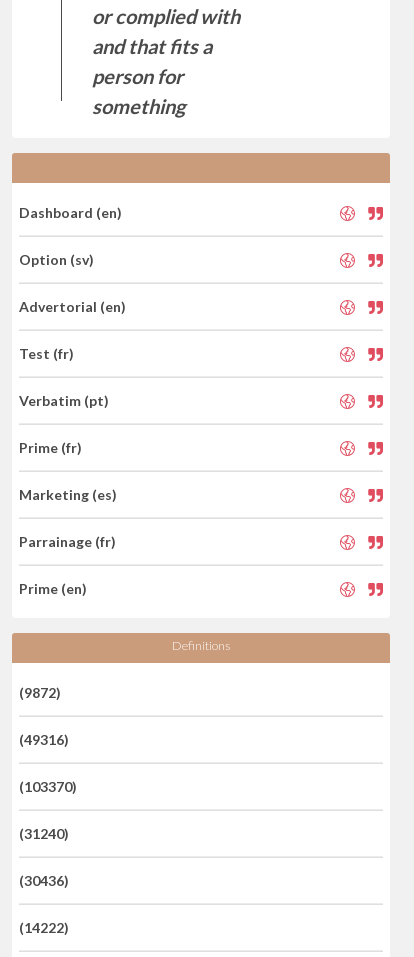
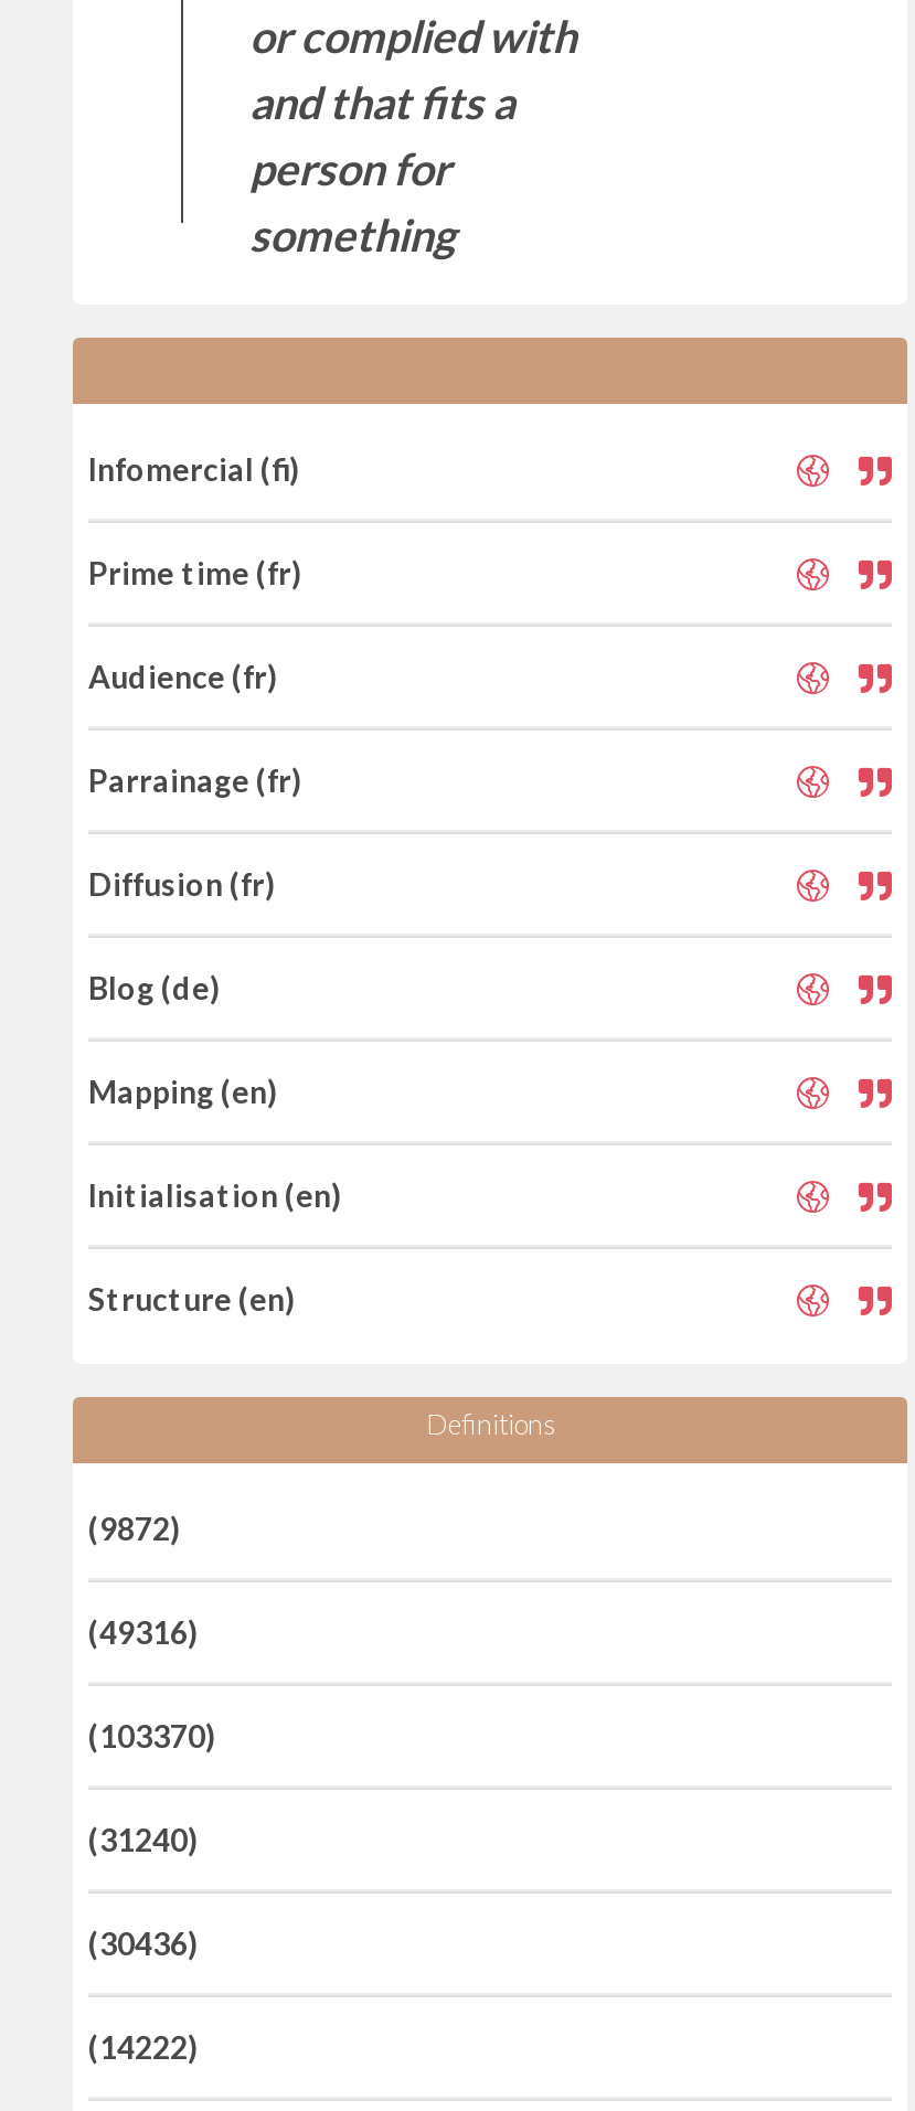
- Dashboard (en)
- Option (sv)
- Advertorial (en)
- Test (fr)
- Verbatim (pt)
- Prime (fr)
- Marketing (es)
+ Infomercial (fi)
+ Prime time (fr)
+ Audience (fr)

moved up: Parrainage (fr)

- Prime (en)
+ Diffusion (fr)
+ Blog (de)
+ Mapping (en)
+ Initialisation (en)
+ Structure (en)
